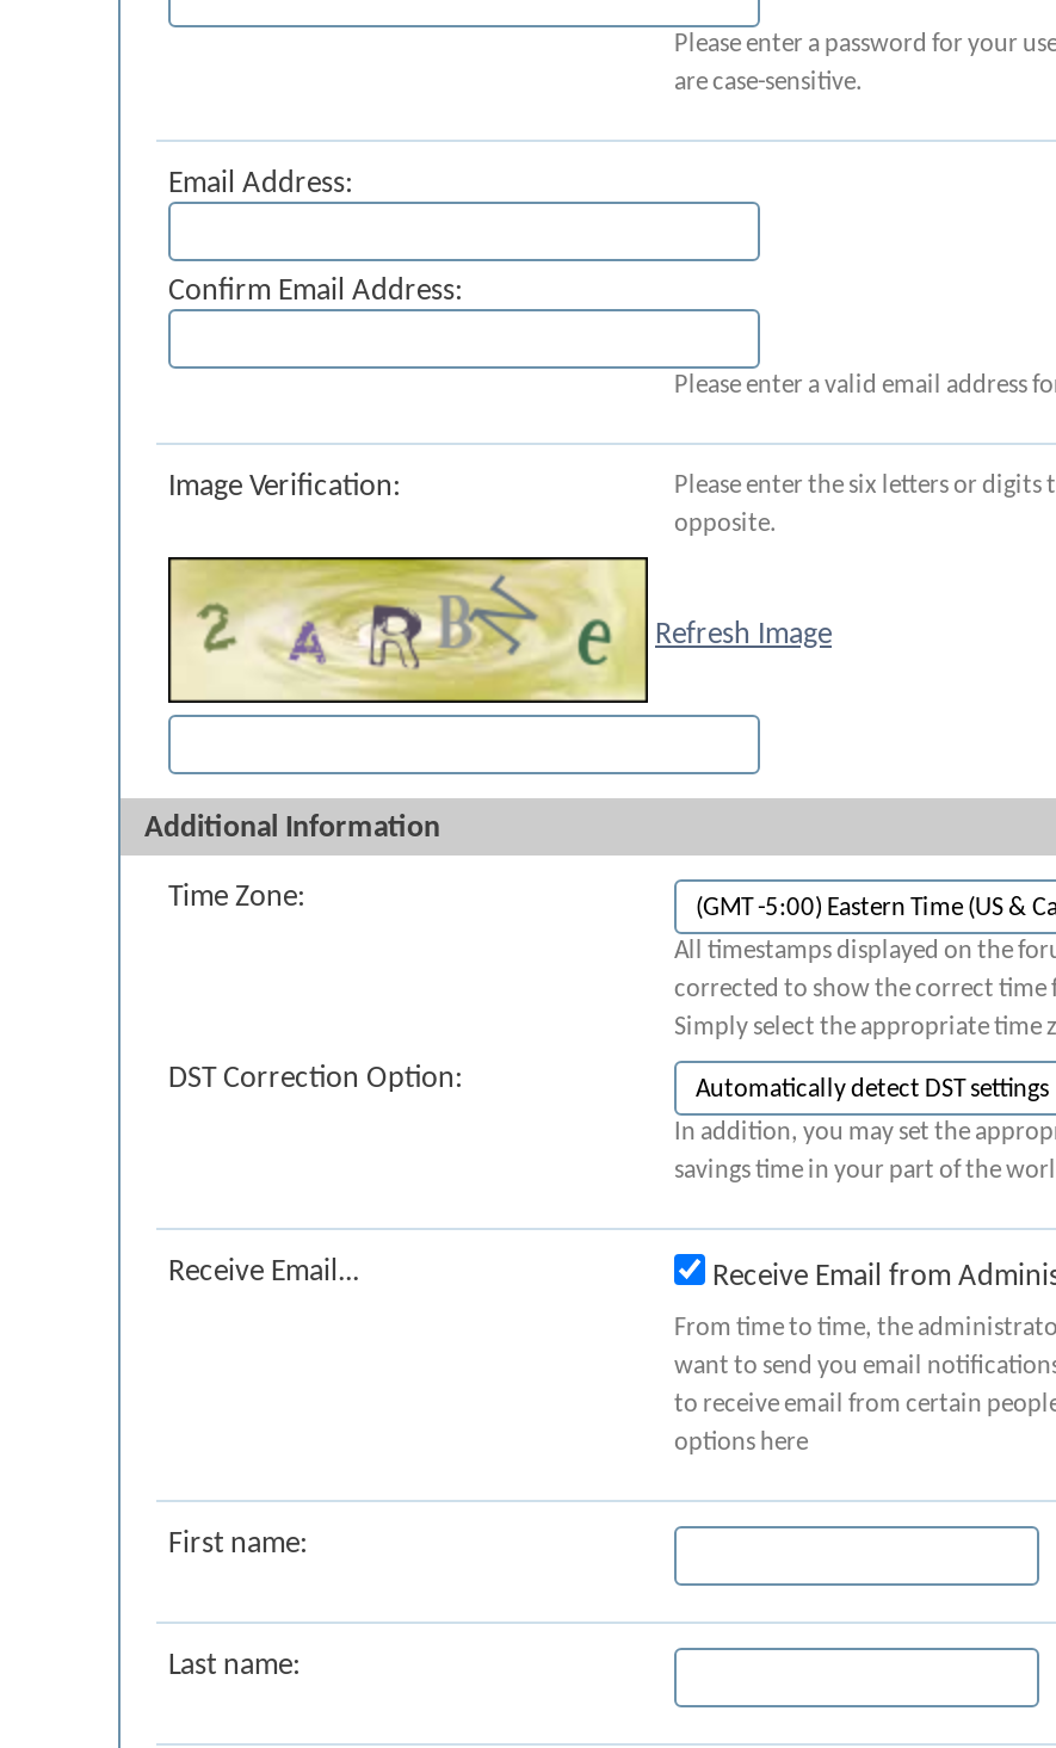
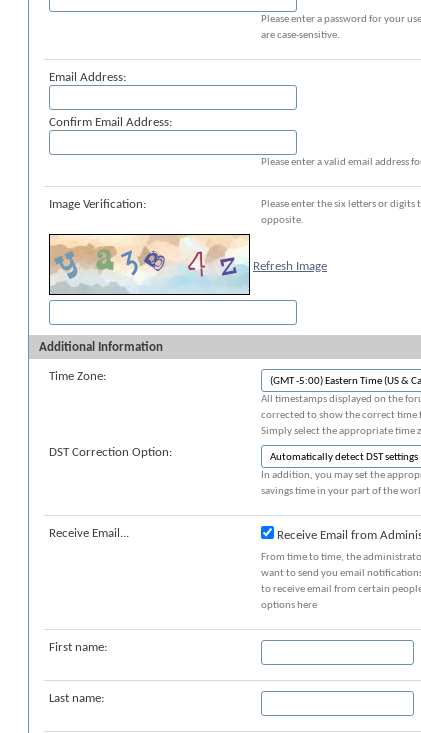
- [image]
+ [image]
